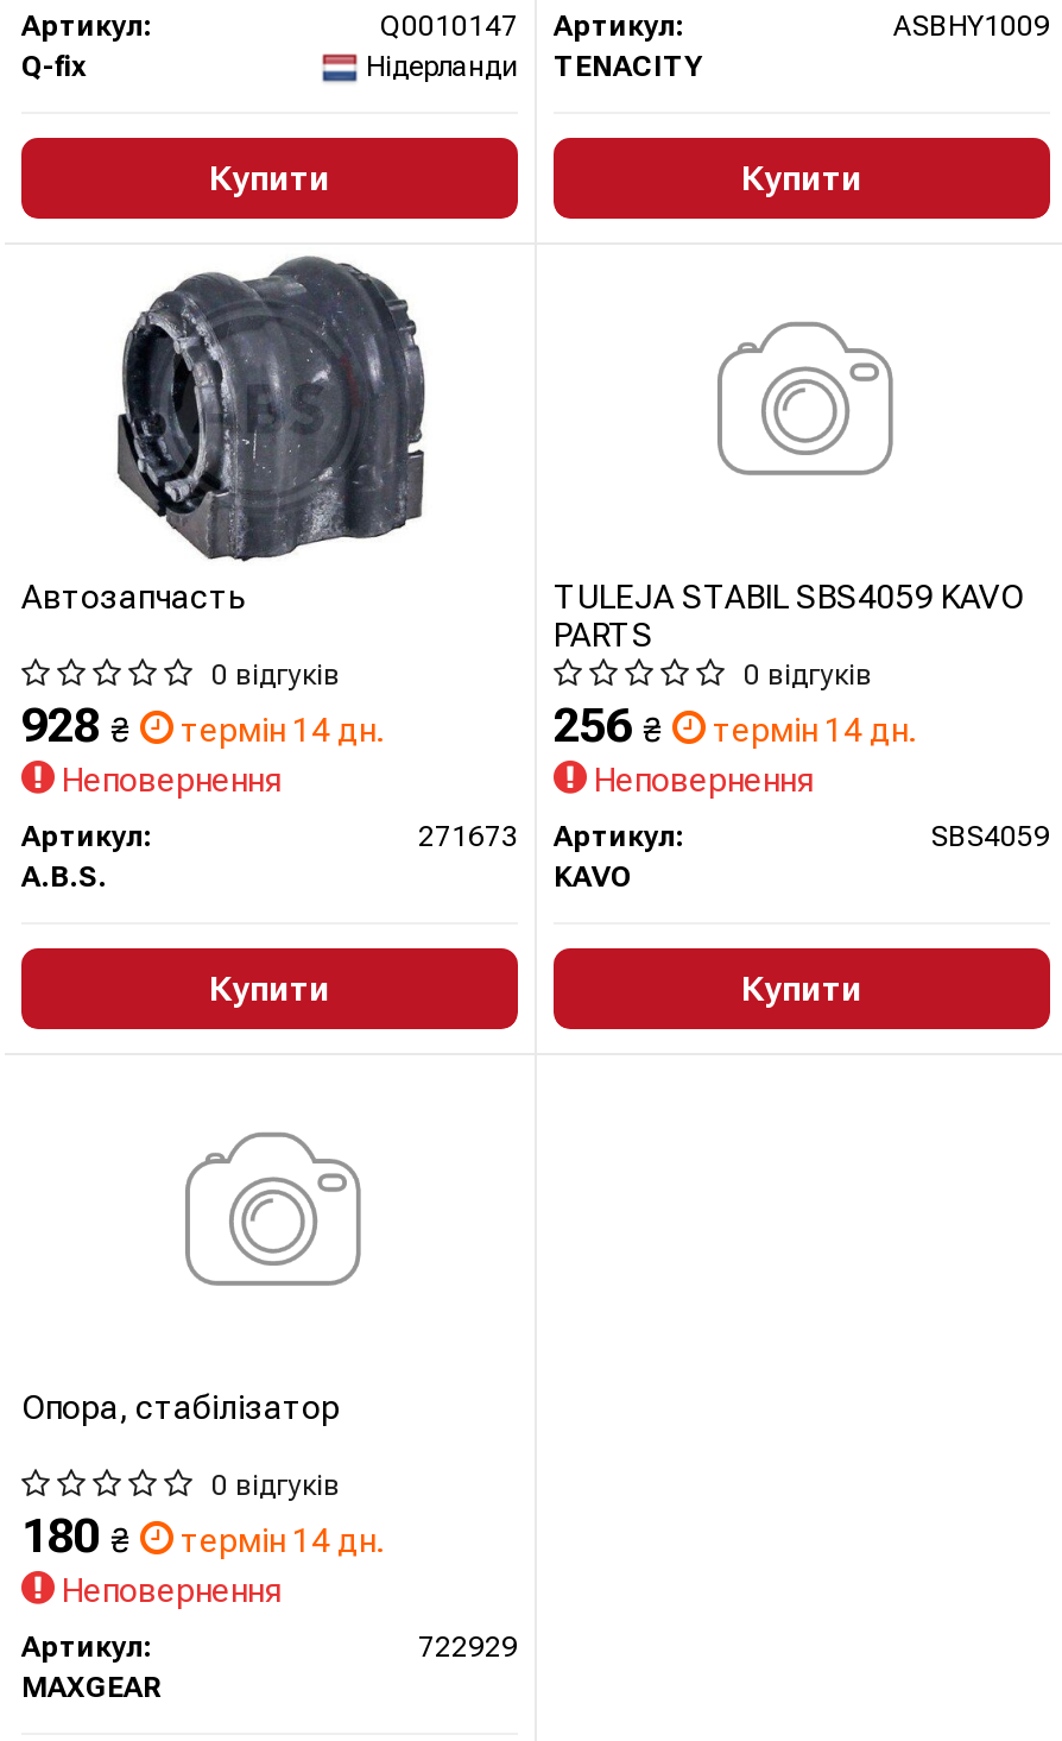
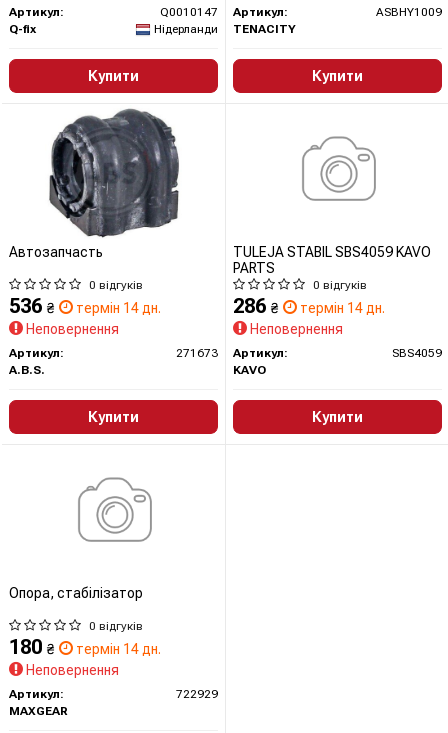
- 928 ₴ термін 14 дн.
+ 536 ₴ термін 14 дн.

- 256 ₴ термін 14 дн.
+ 286 ₴ термін 14 дн.
